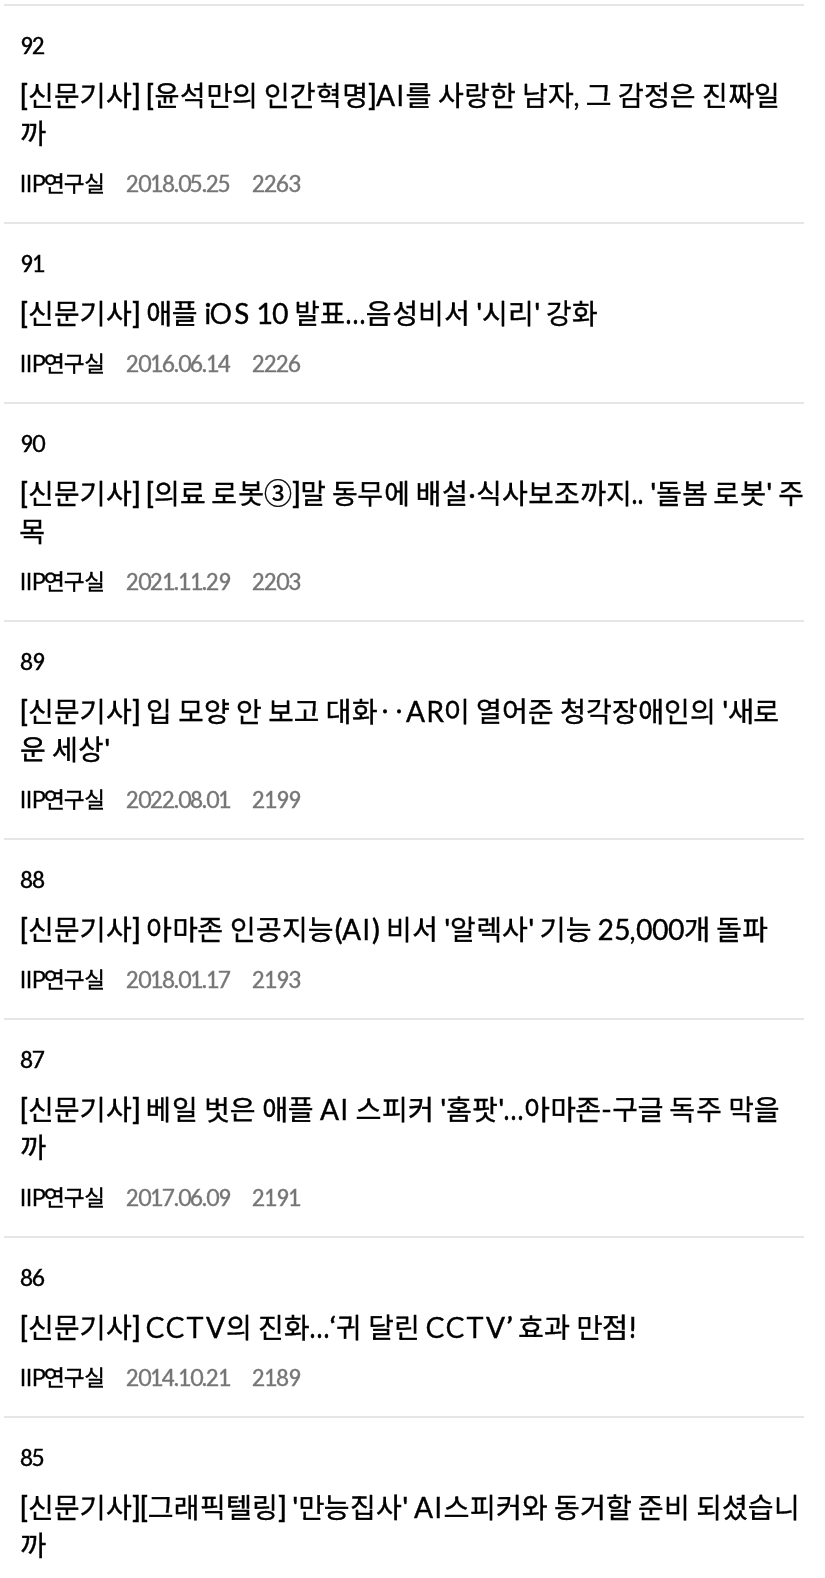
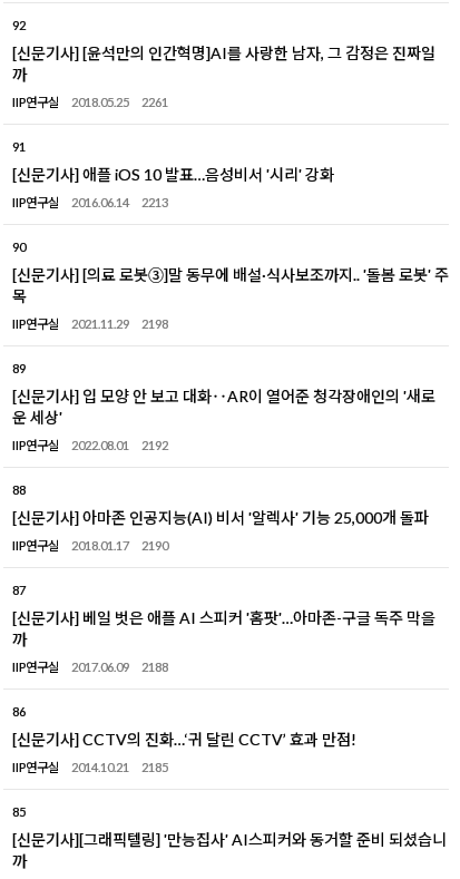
- 2263
+ 2261

- 2226
+ 2213

- 2203
+ 2198

- 2199
+ 2192

- 2193
+ 2190

- 2191
+ 2188

- 2189
+ 2185
